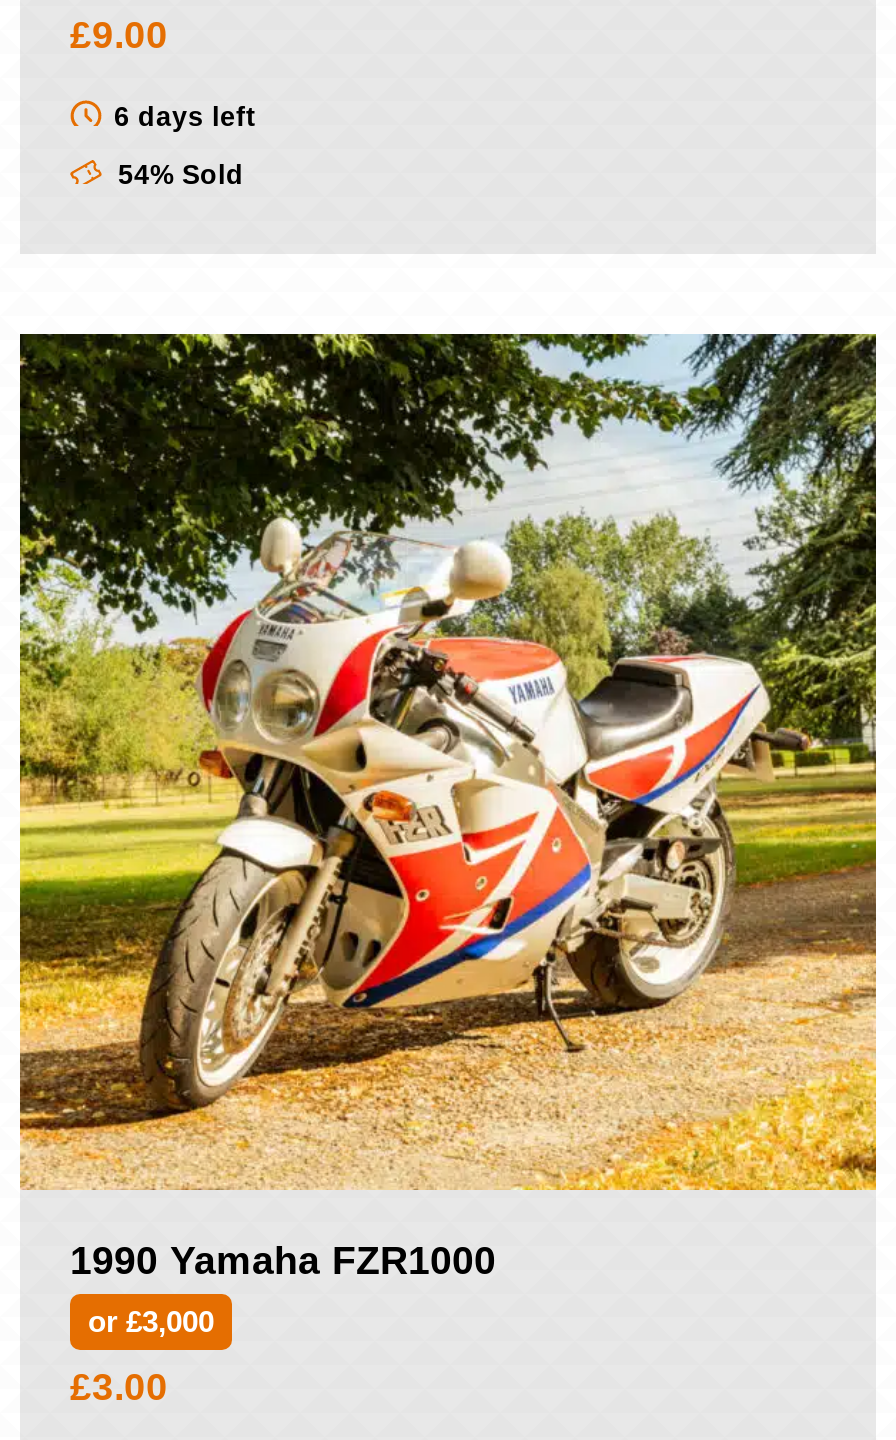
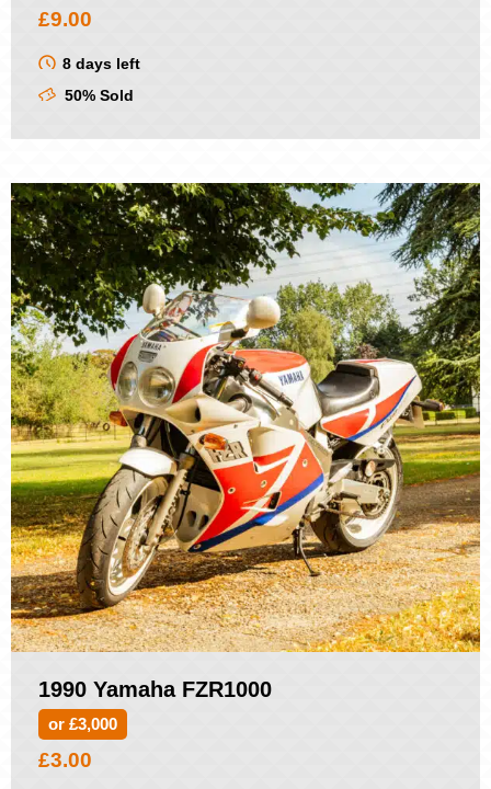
- 6 days left
+ 8 days left

- 54% Sold
+ 50% Sold
